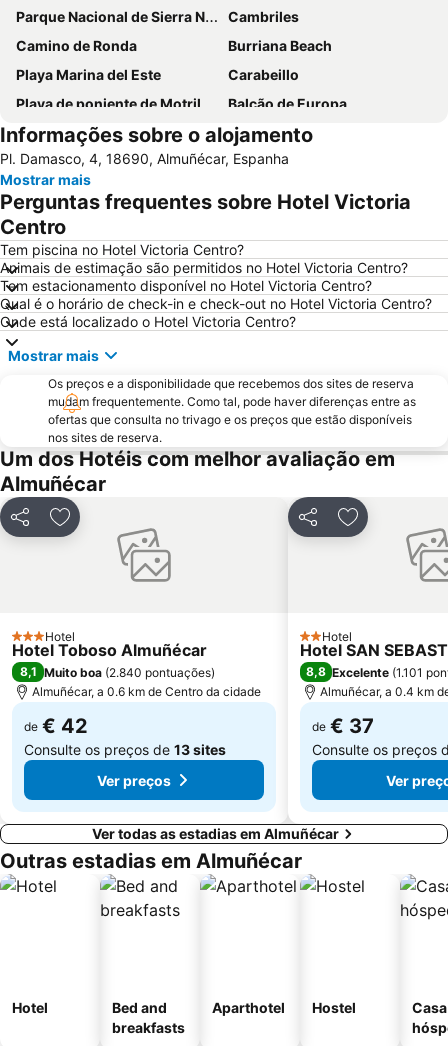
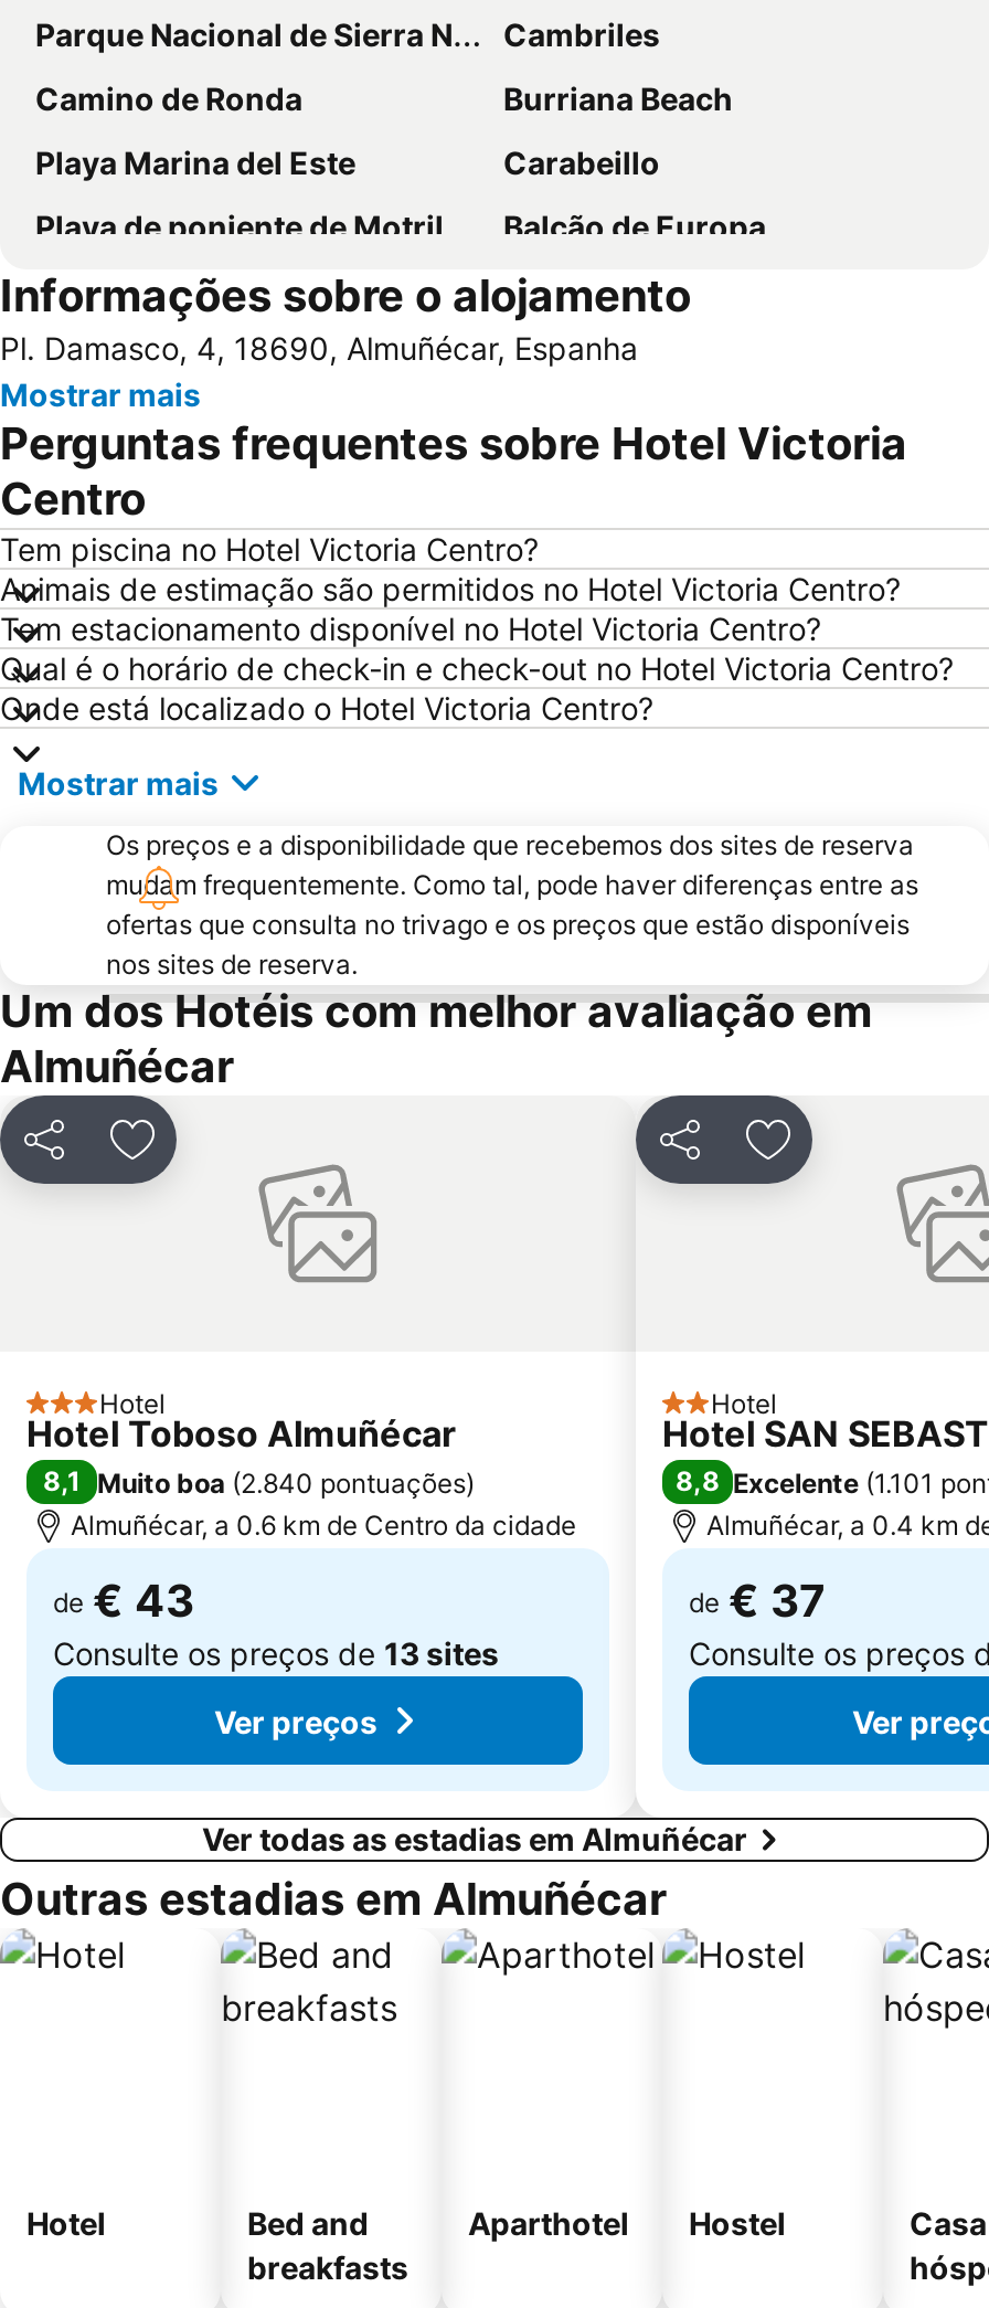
- de € 42
+ de € 43
